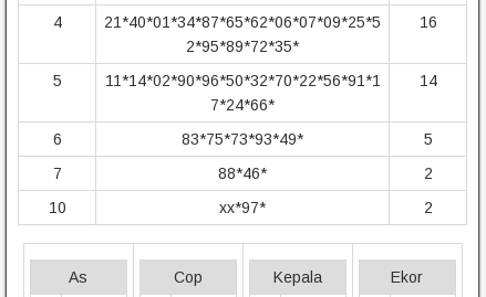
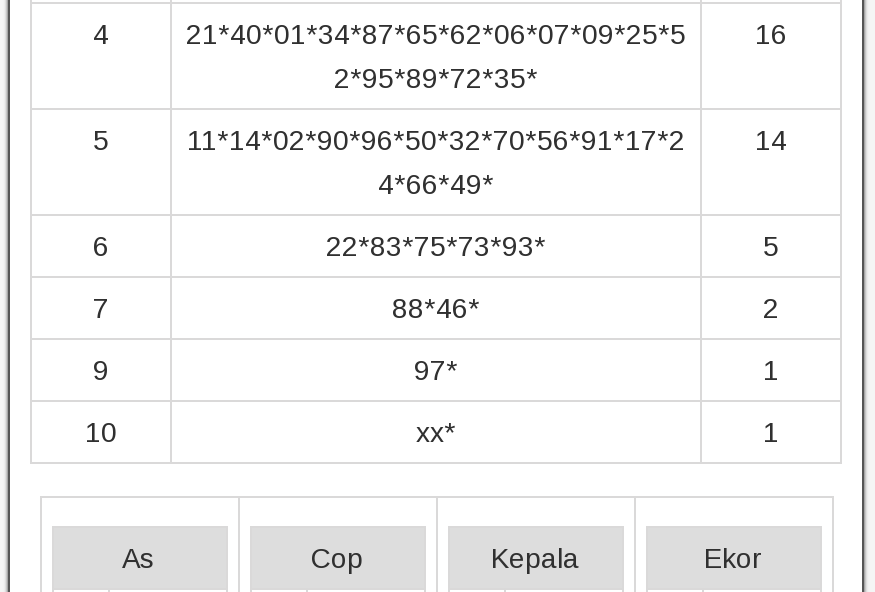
- 11*14*02*90*96*50*32*70*22*56*91*1
+ 11*14*02*90*96*50*32*70*56*91*17*2

- 7*24*66*
+ 4*66*49*

- 83*75*73*93*49*
+ 22*83*75*73*93*

+ 9
+ 97*
+ 1

- xx*97*
- 2
+ xx*
+ 1
